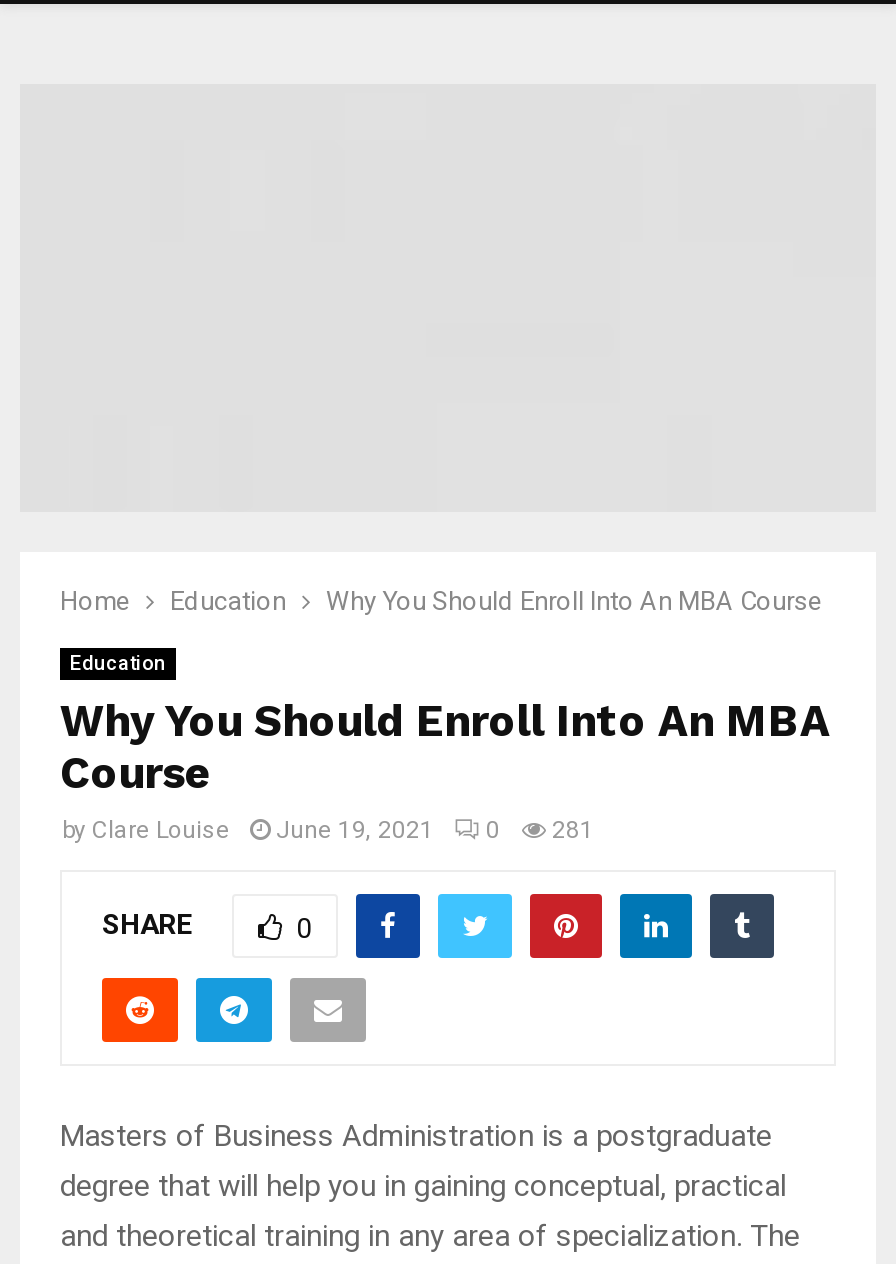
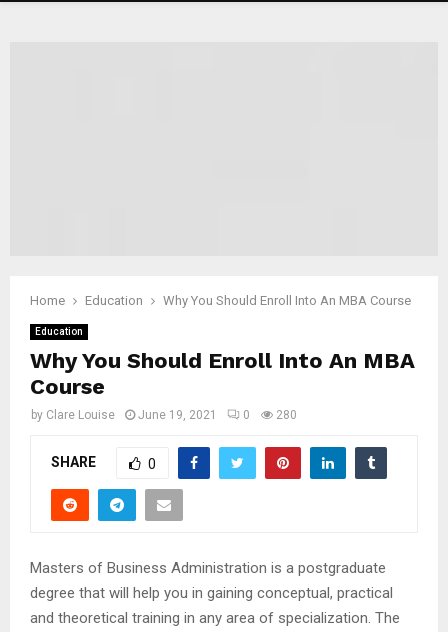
- by Clare Louise June 19, 2021 0 281
+ by Clare Louise June 19, 2021 0 280
